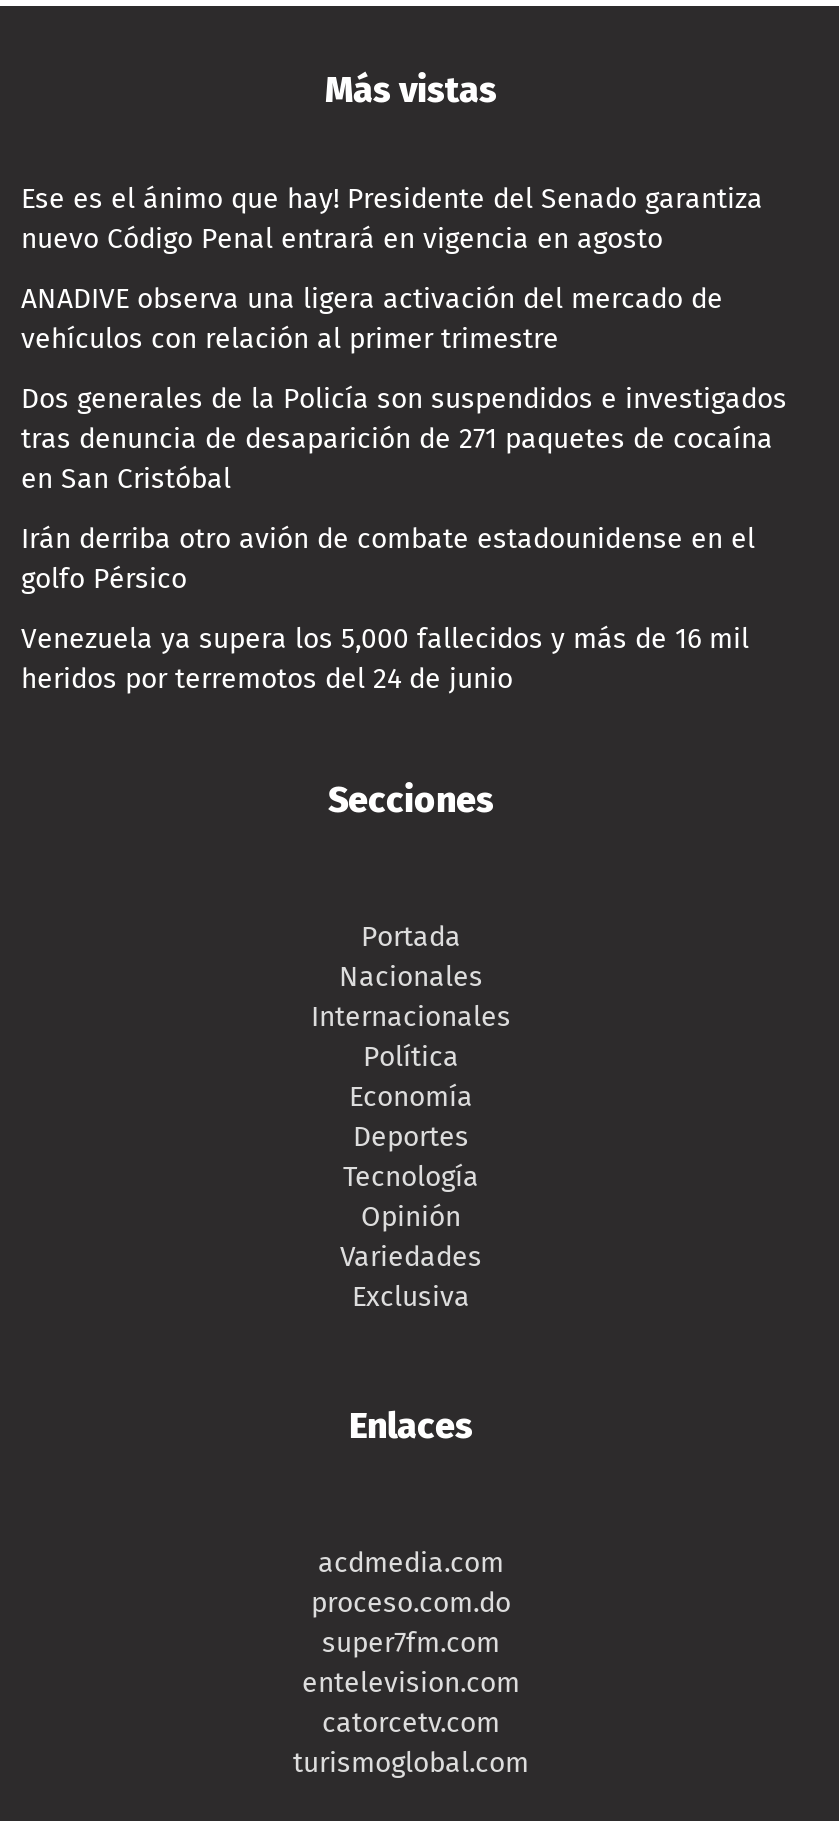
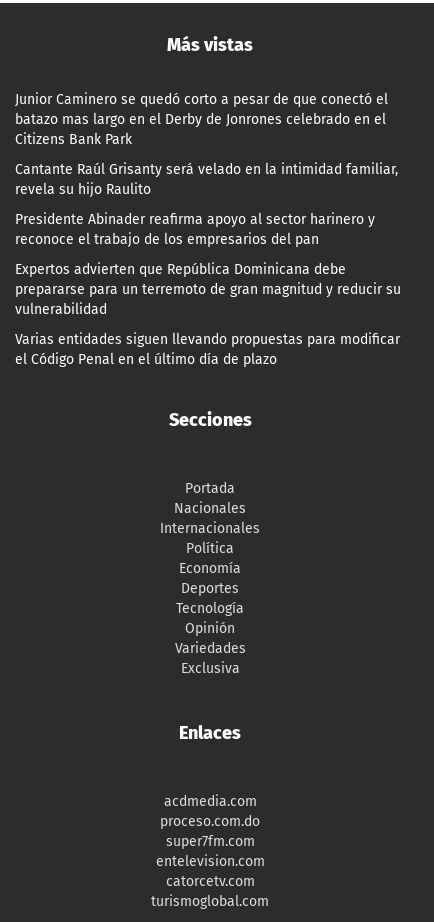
- Ese es el ánimo que hay! Presidente del Senado garantiza
- nuevo Código Penal entrará en vigencia en agosto
+ Junior Caminero se quedó corto a pesar de que conectó el
+ batazo mas largo en el Derby de Jonrones celebrado en el
+ Citizens Bank Park

- ANADIVE observa una ligera activación del mercado de
- vehículos con relación al primer trimestre
+ Cantante Raúl Grisanty será velado en la intimidad familiar,
+ revela su hijo Raulito

- Dos generales de la Policía son suspendidos e investigados
- tras denuncia de desaparición de 271 paquetes de cocaína
- en San Cristóbal
+ Presidente Abinader reafirma apoyo al sector harinero y
+ reconoce el trabajo de los empresarios del pan

- Irán derriba otro avión de combate estadounidense en el
- golfo Pérsico
+ Expertos advierten que República Dominicana debe
+ prepararse para un terremoto de gran magnitud y reducir su
+ vulnerabilidad

- Venezuela ya supera los 5,000 fallecidos y más de 16 mil
- heridos por terremotos del 24 de junio
+ Varias entidades siguen llevando propuestas para modificar
+ el Código Penal en el último día de plazo
